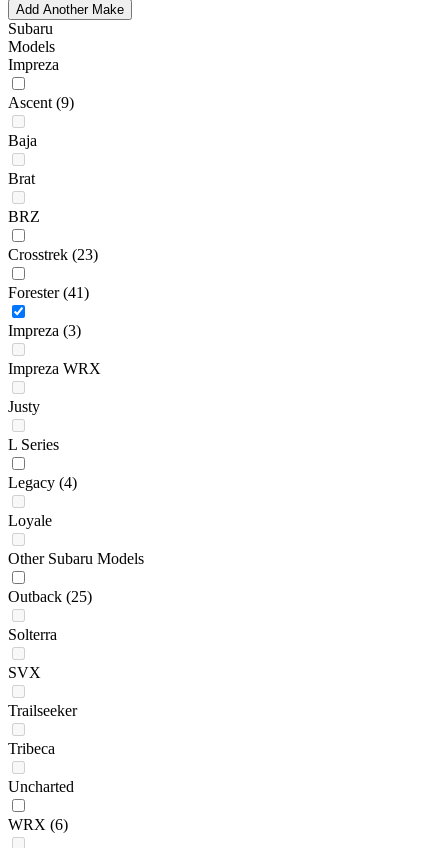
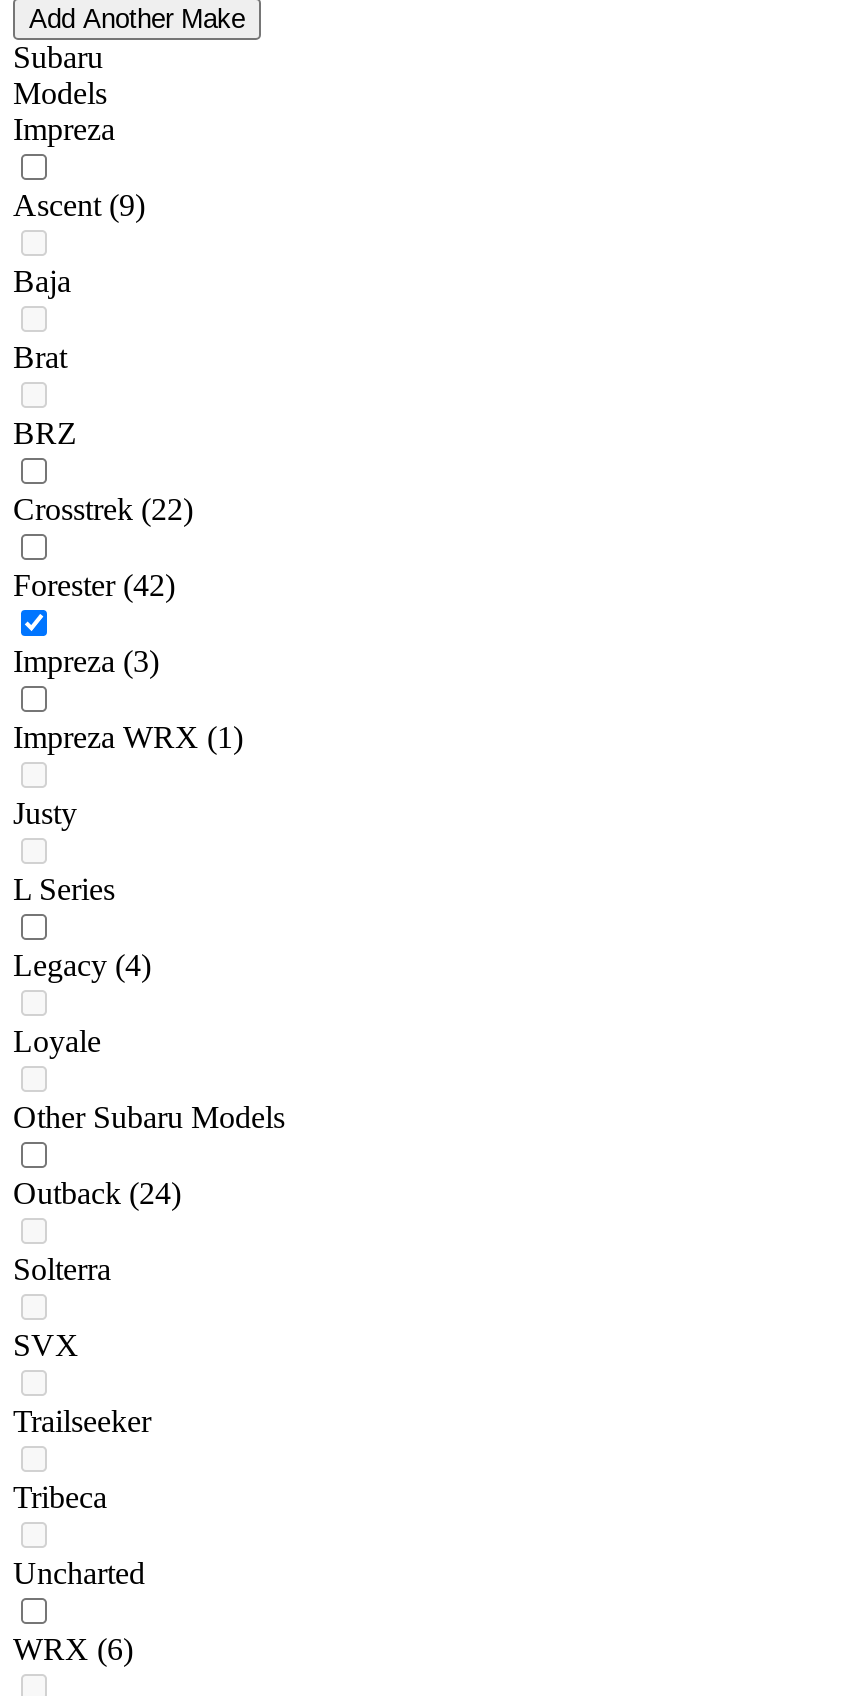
- Crosstrek (23)
+ Crosstrek (22)

- Forester (41)
+ Forester (42)

- Impreza WRX
+ Impreza WRX (1)

- Outback (25)
+ Outback (24)
